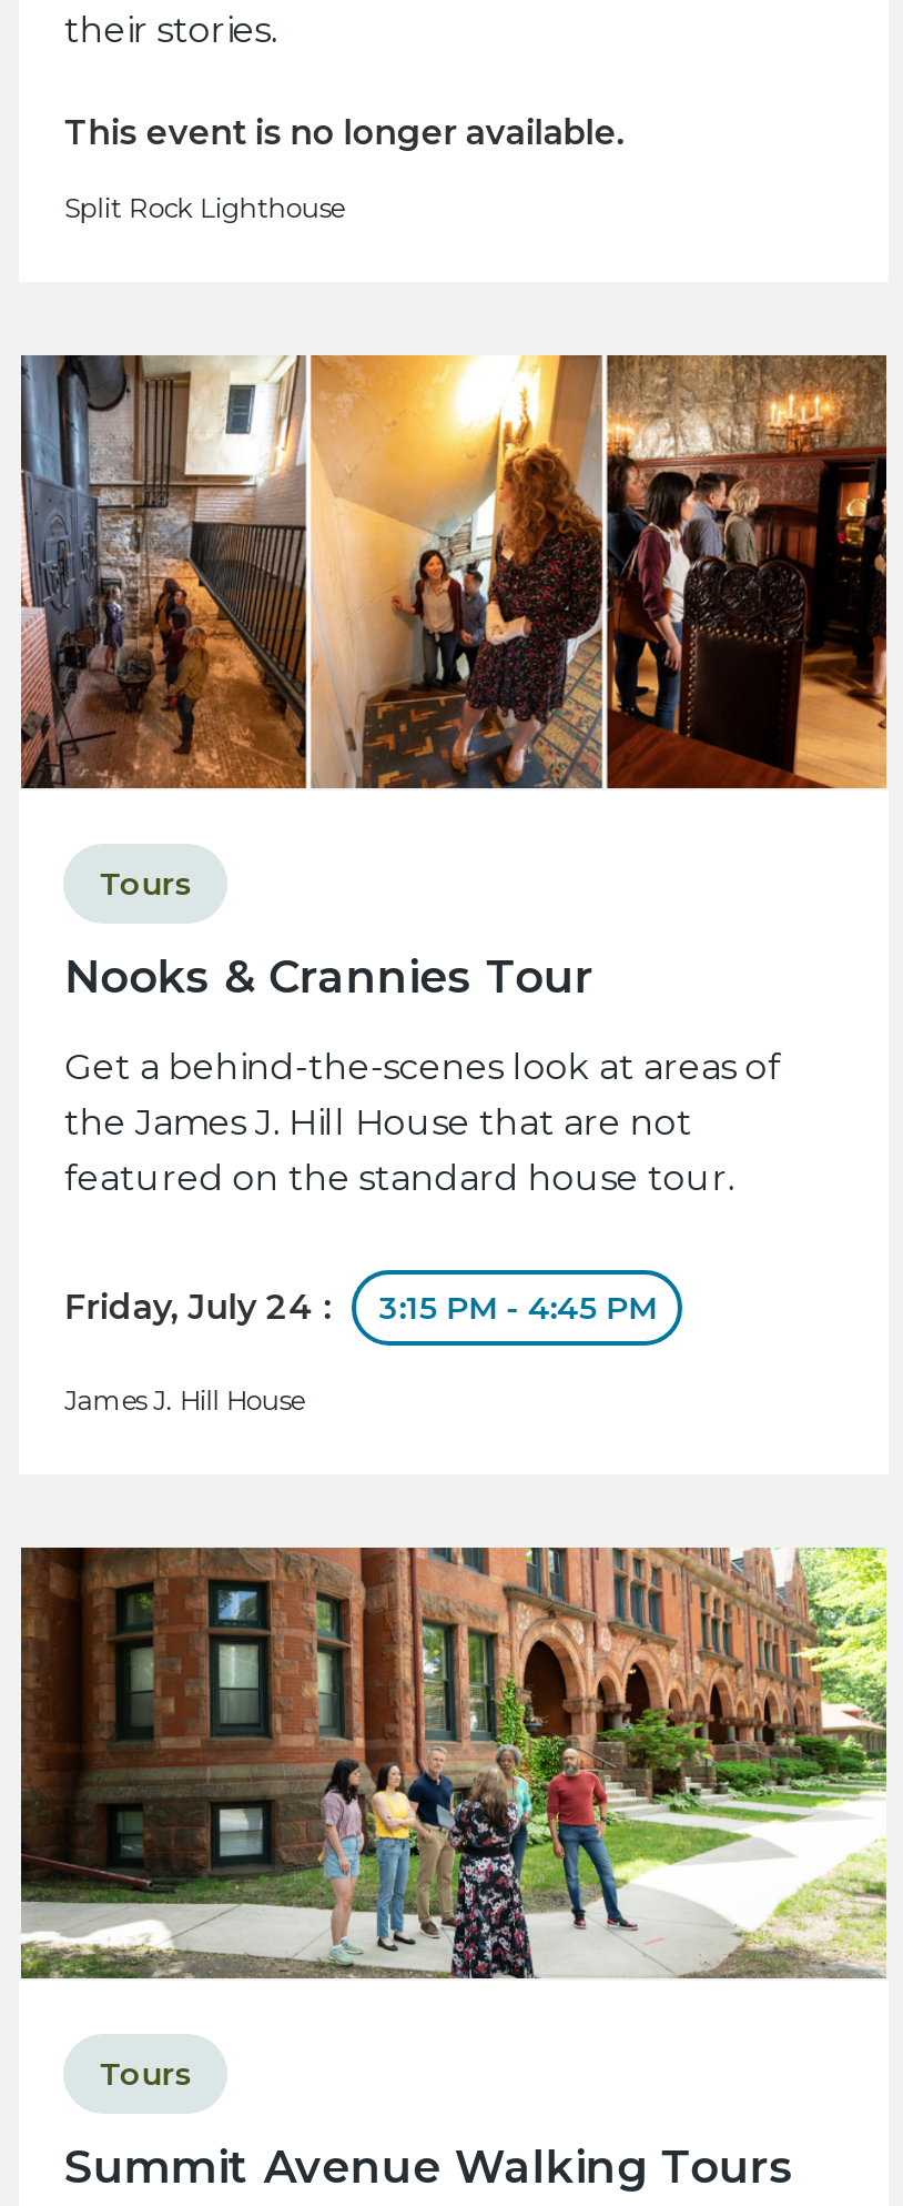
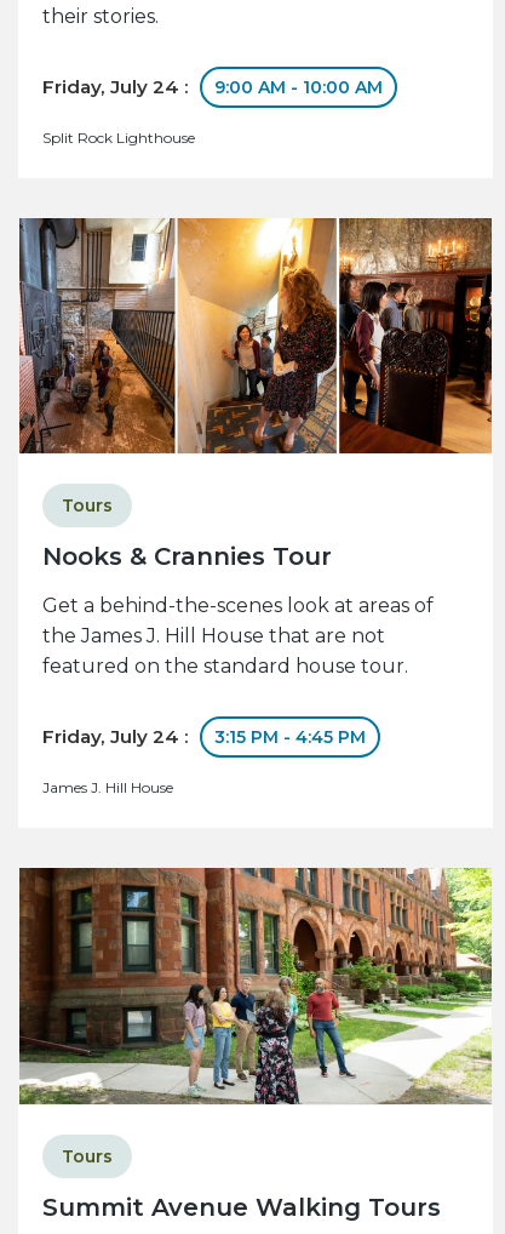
- This event is no longer available.
+ Friday, July 24 :
+ 9:00 AM - 10:00 AM
